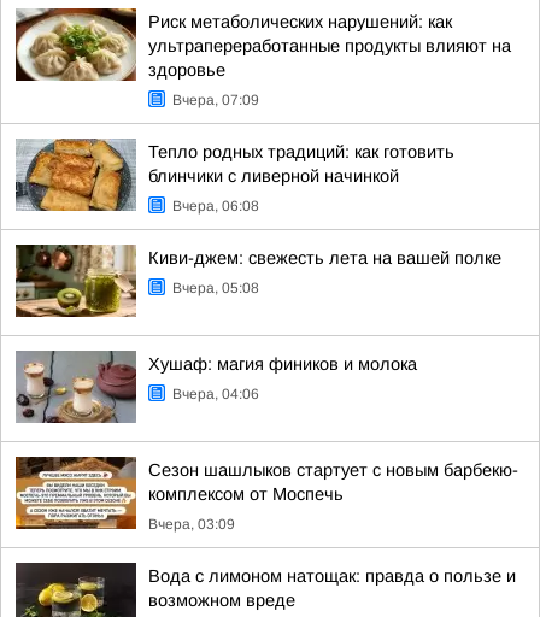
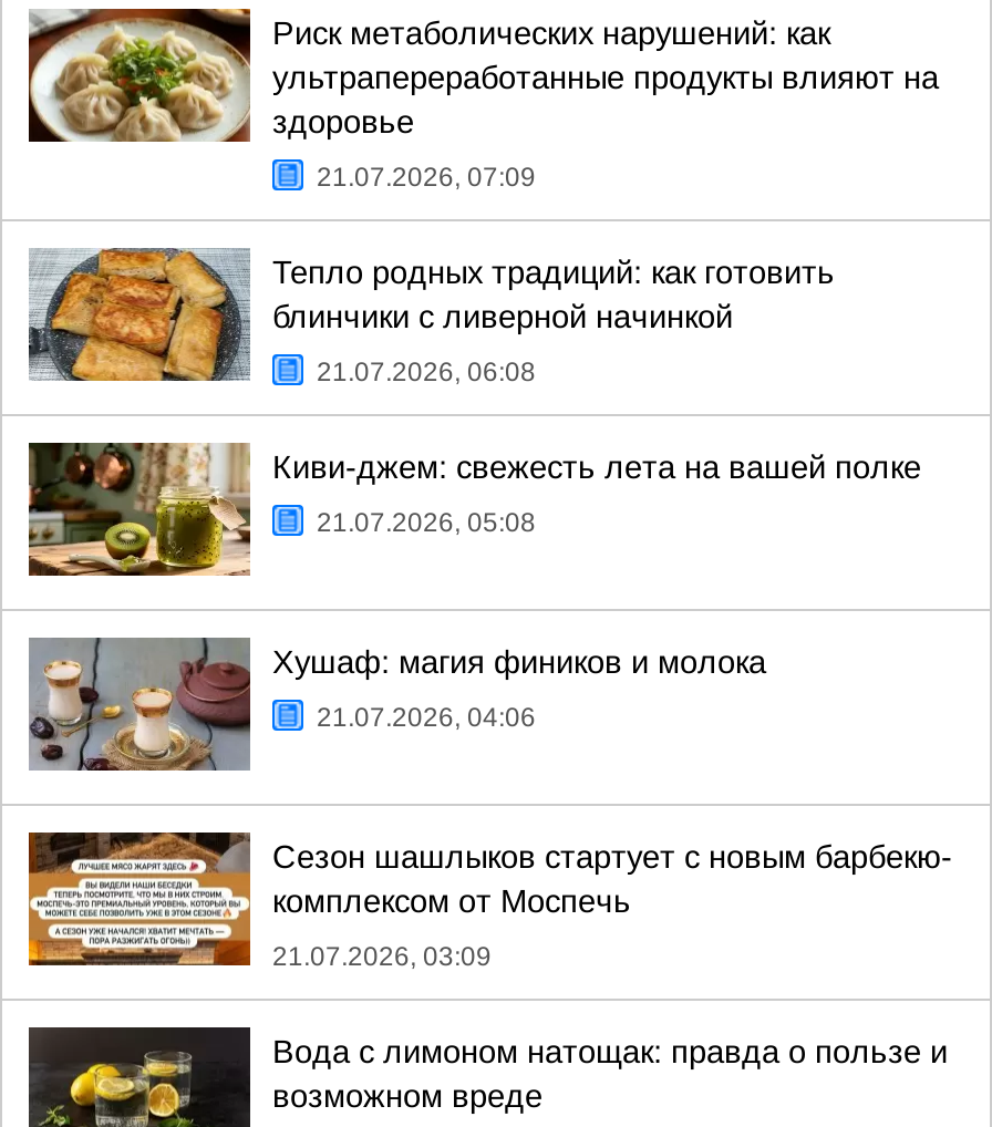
- Вчера, 07:09
+ 21.07.2026, 07:09

- Вчера, 06:08
+ 21.07.2026, 06:08

- Вчера, 05:08
+ 21.07.2026, 05:08

- Вчера, 04:06
+ 21.07.2026, 04:06

- Вчера, 03:09
+ 21.07.2026, 03:09
